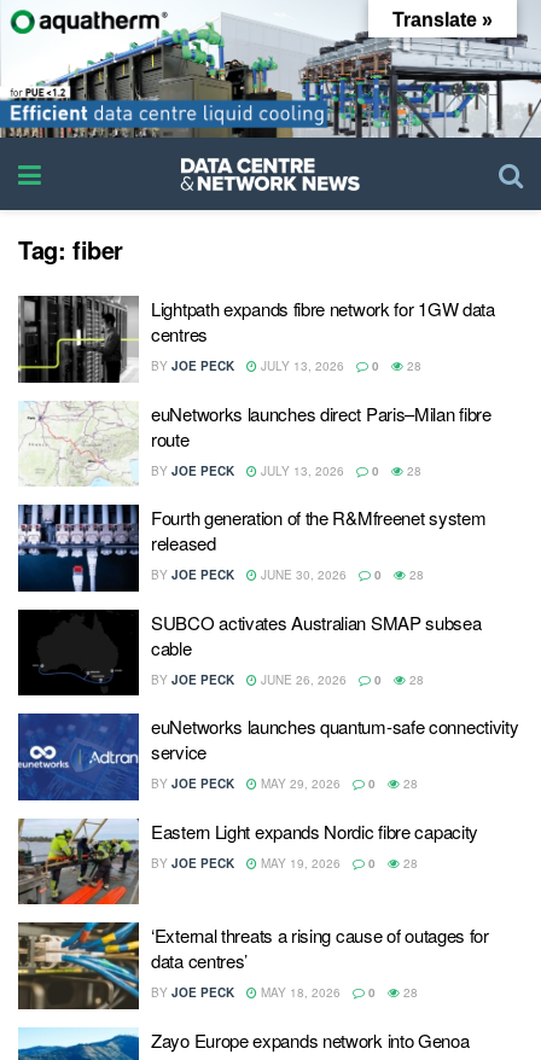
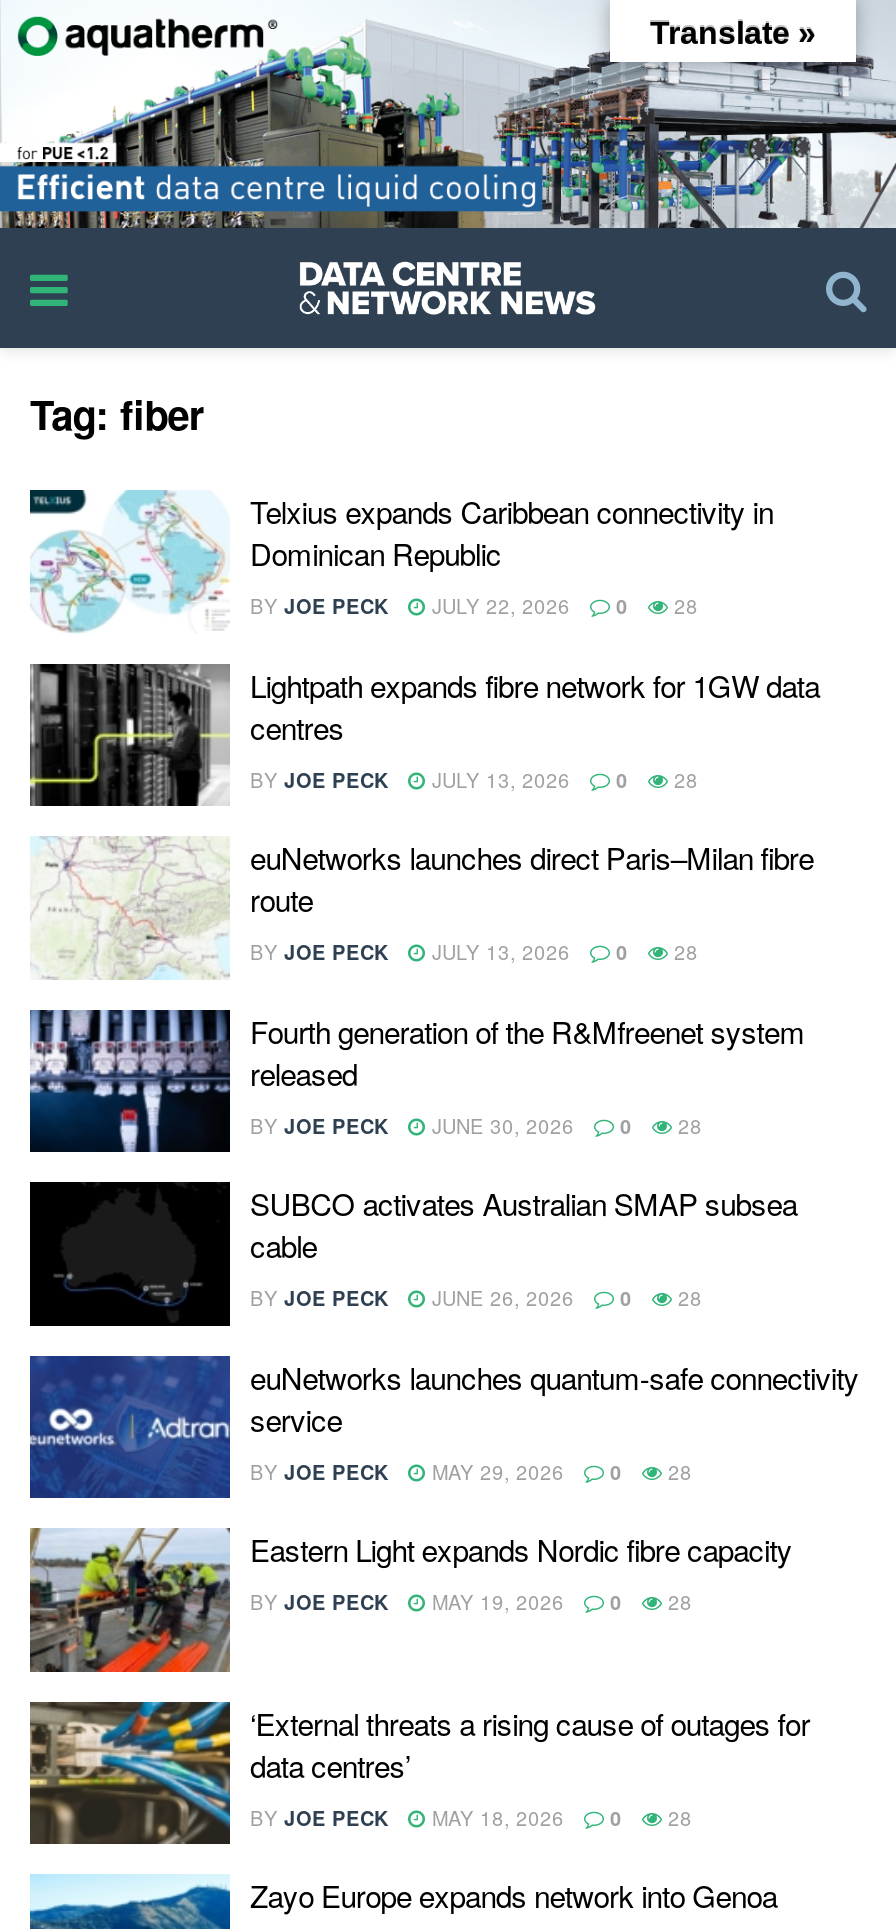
+ [image]
+ Telxius expands Caribbean connectivity in
+ Dominican Republic
+ BY JOE PECK
+ JULY 22, 2026
+ 0
+ 28
